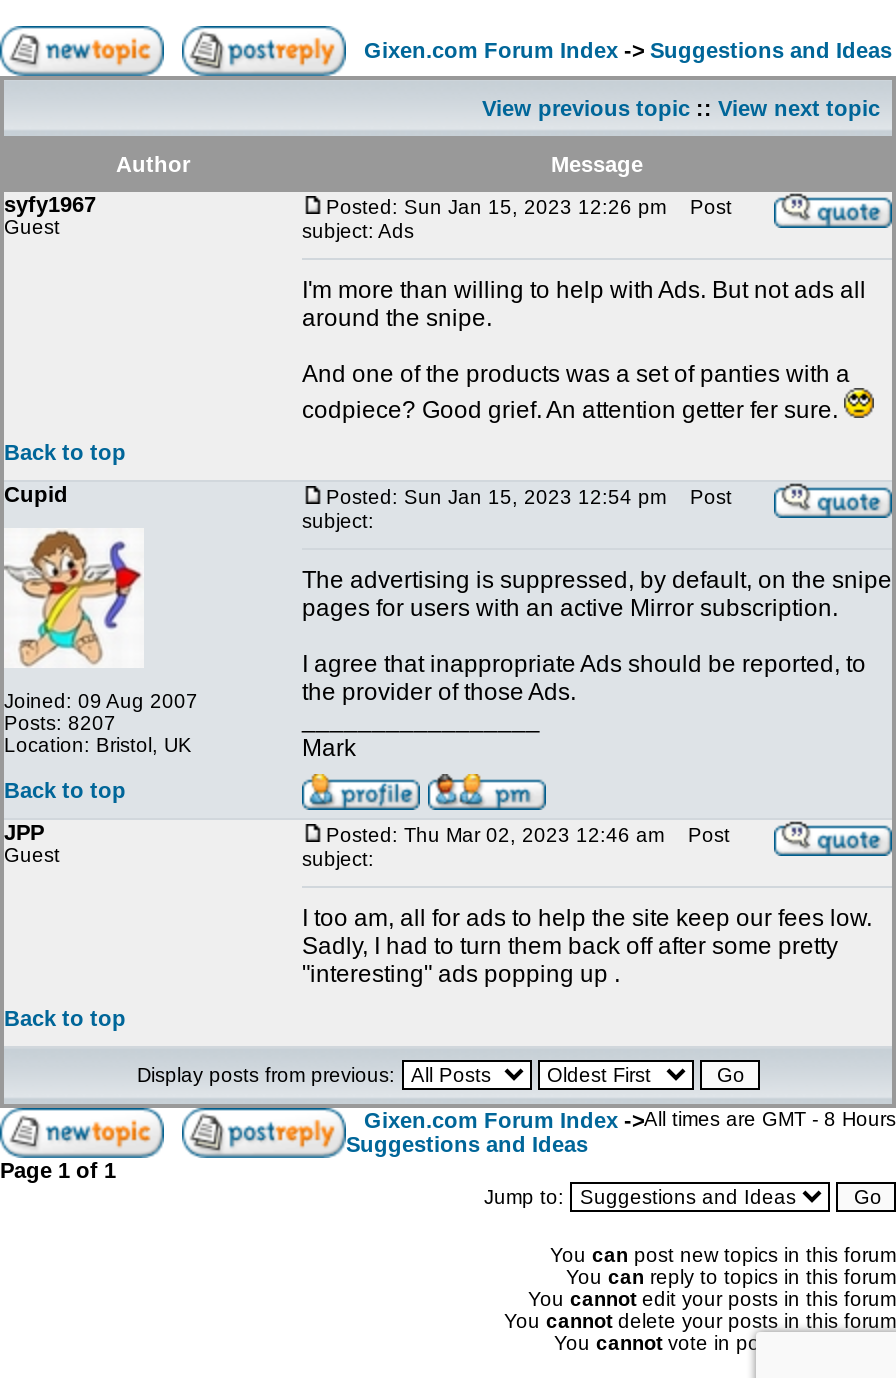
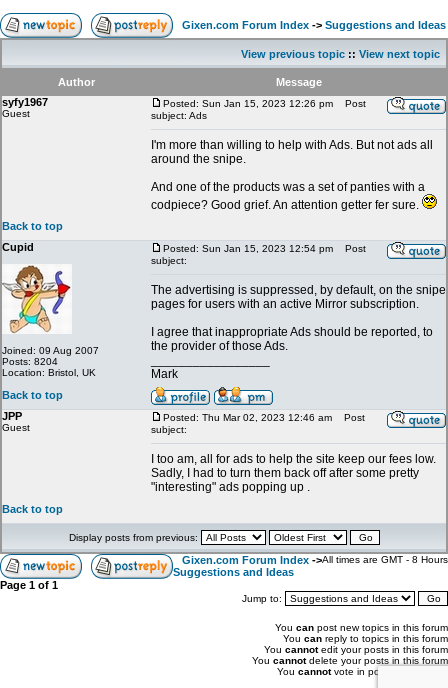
- Posts: 8207
+ Posts: 8204
